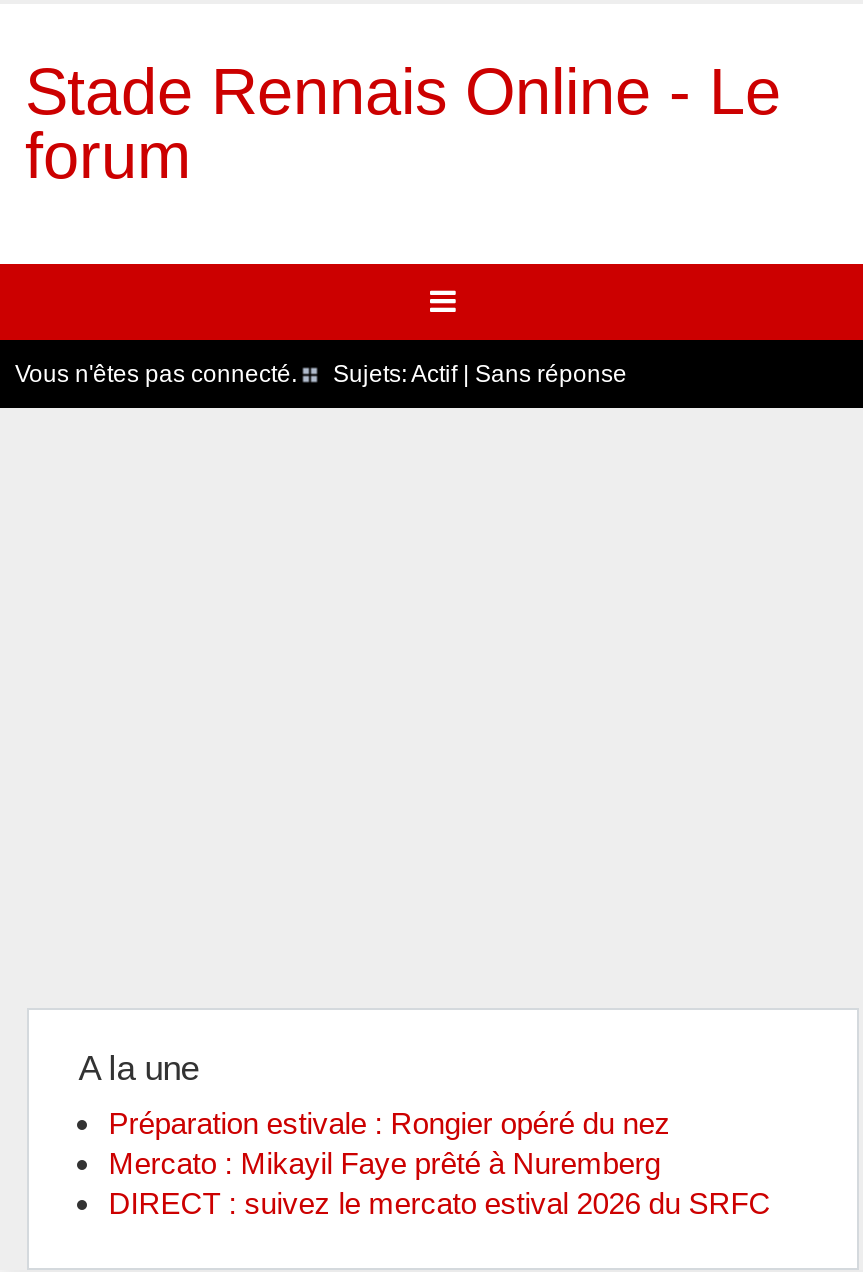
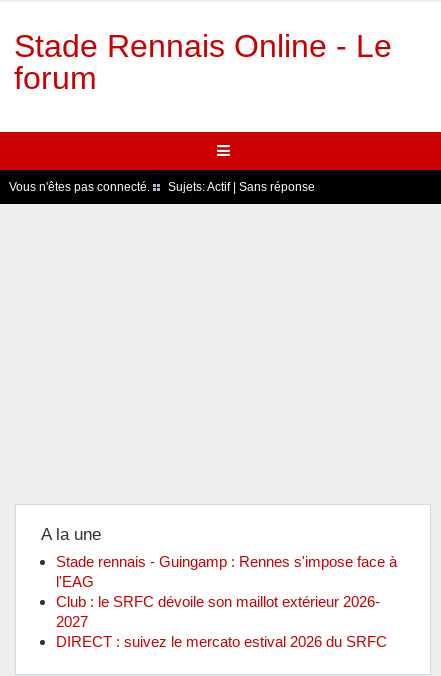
- Préparation estivale : Rongier opéré du nez
- Mercato : Mikayil Faye prêté à Nuremberg
+ Stade rennais - Guingamp : Rennes s'impose face à
+ l'EAG
+ Club : le SRFC dévoile son maillot extérieur 2026-
+ 2027
